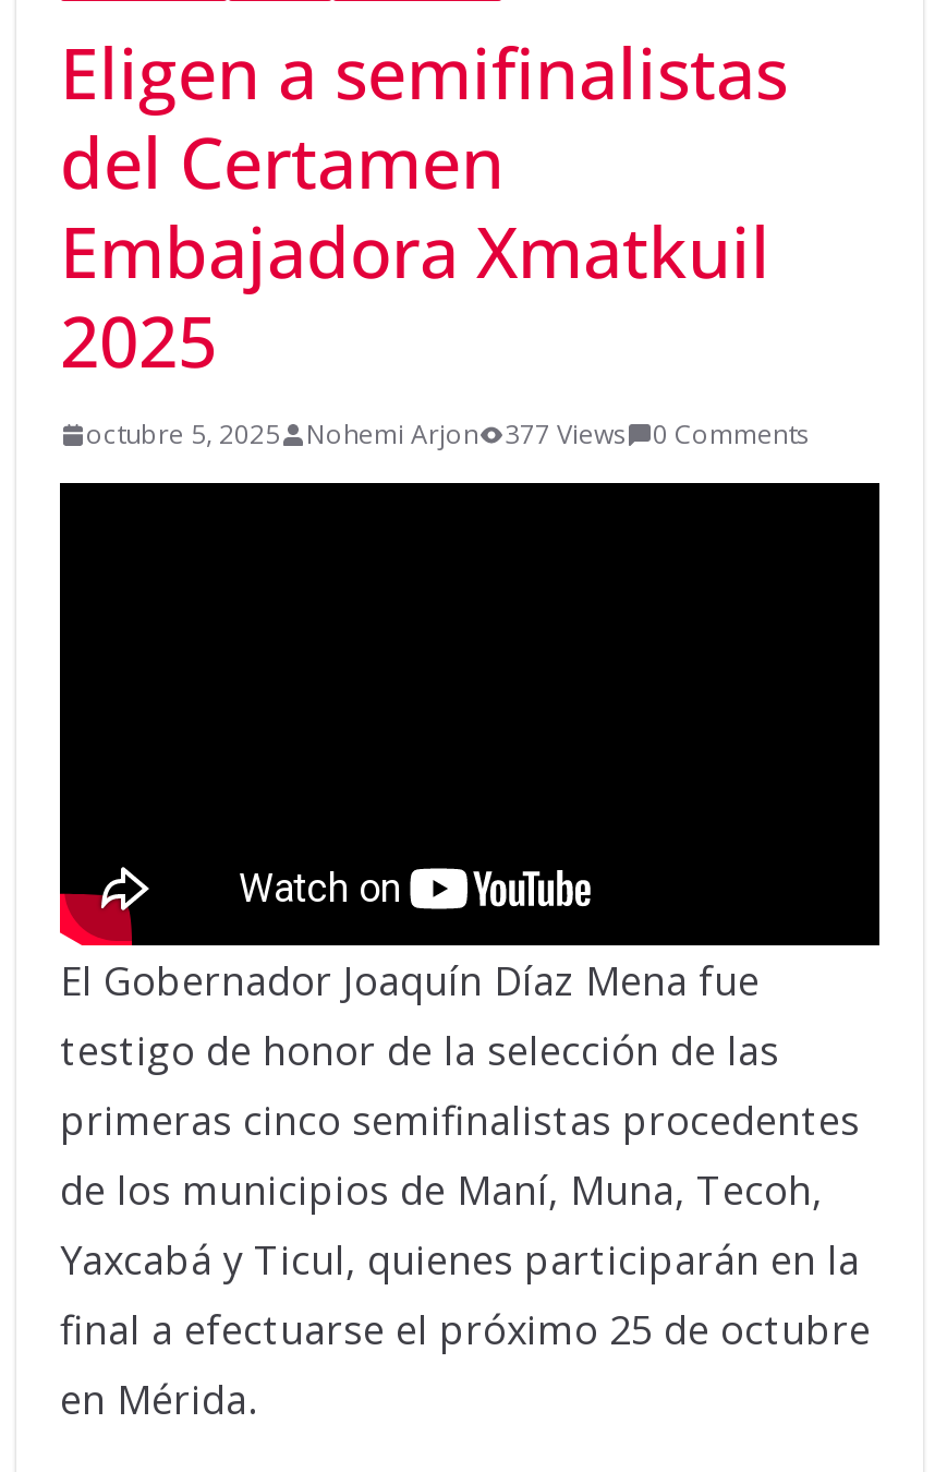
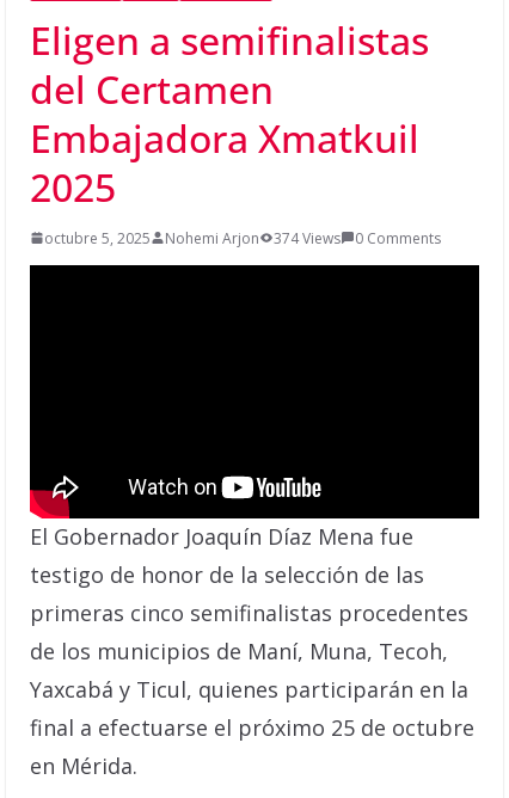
- octubre 5, 2025 Nohemi Arjon 377 Views 0 Comments
+ octubre 5, 2025 Nohemi Arjon 374 Views 0 Comments
